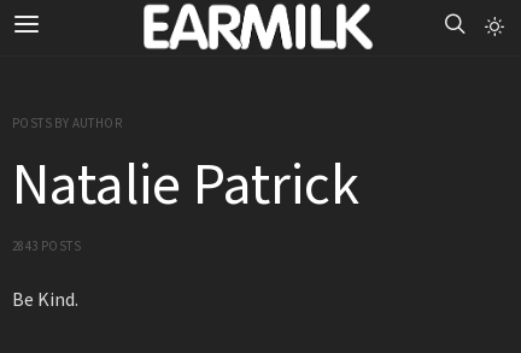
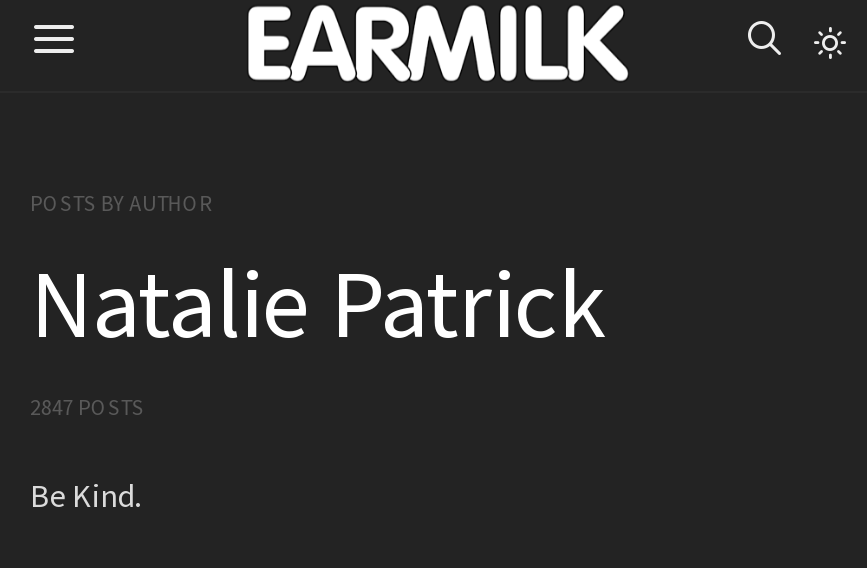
- 2843 POSTS
+ 2847 POSTS
